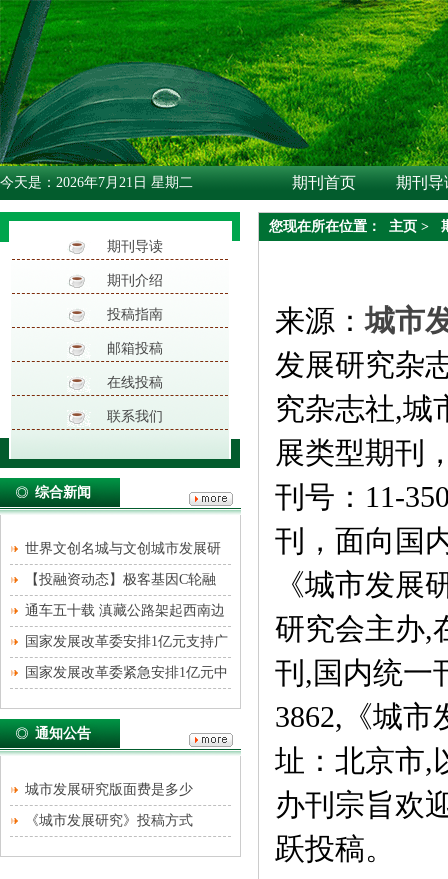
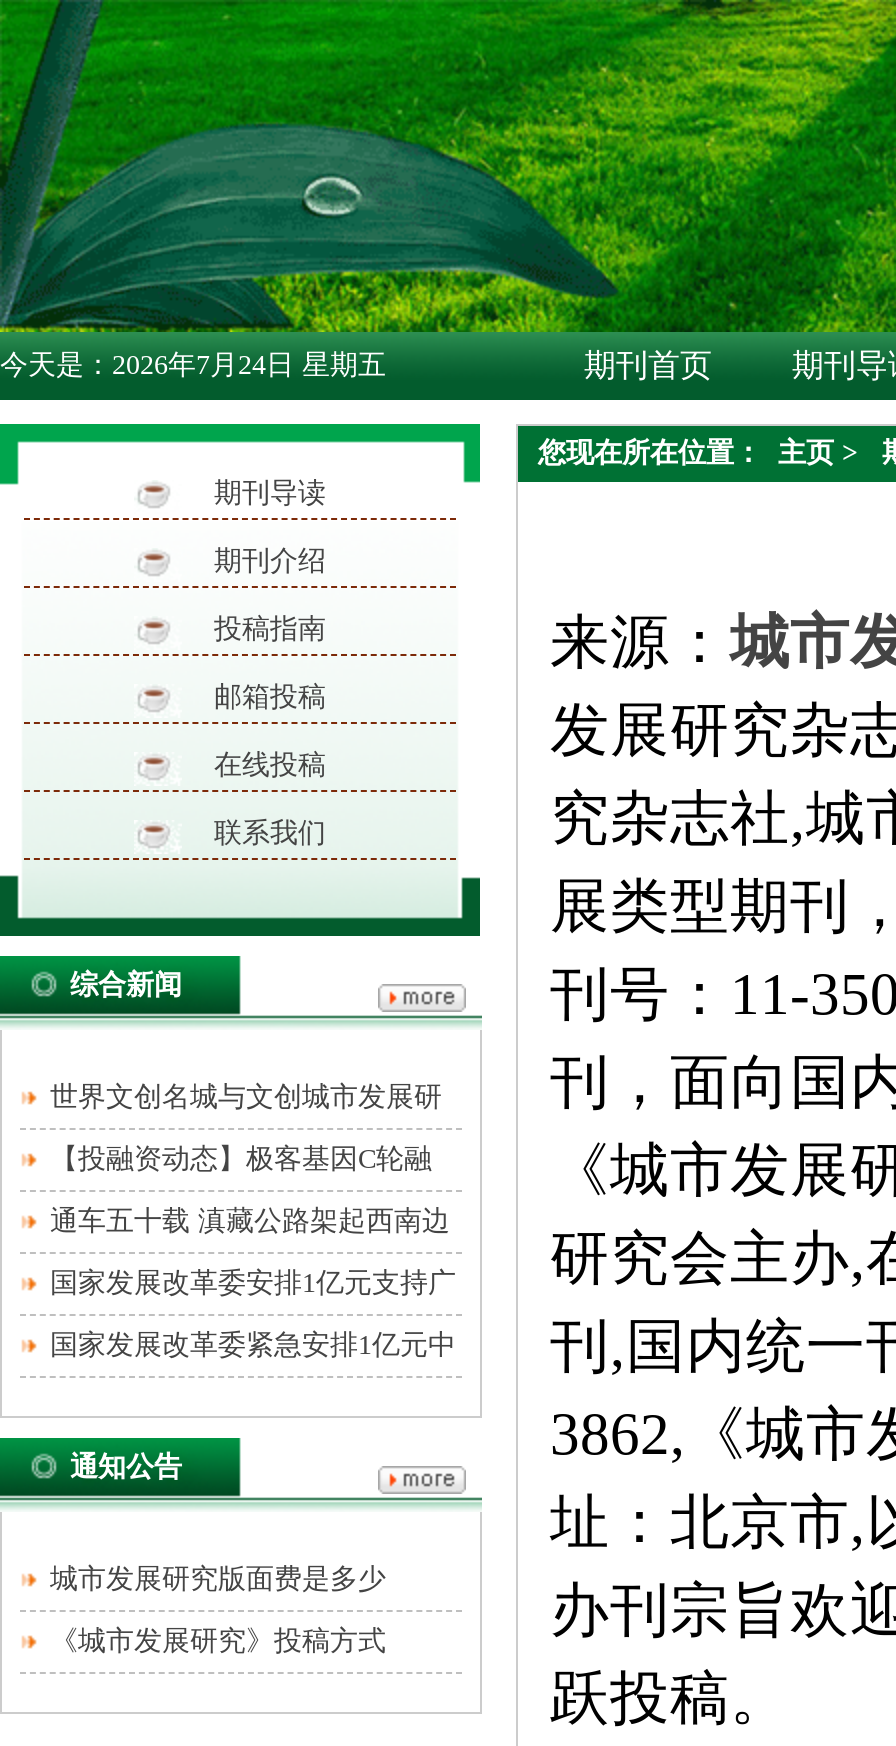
- 今天是：2026年7月21日 星期二
+ 今天是：2026年7月24日 星期五
